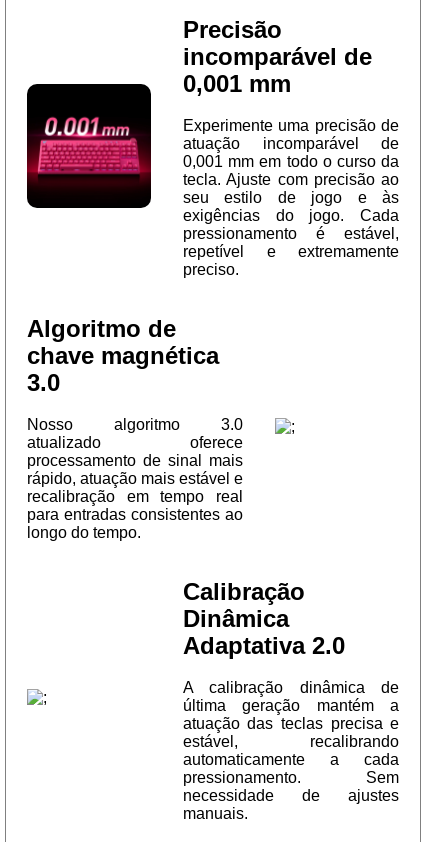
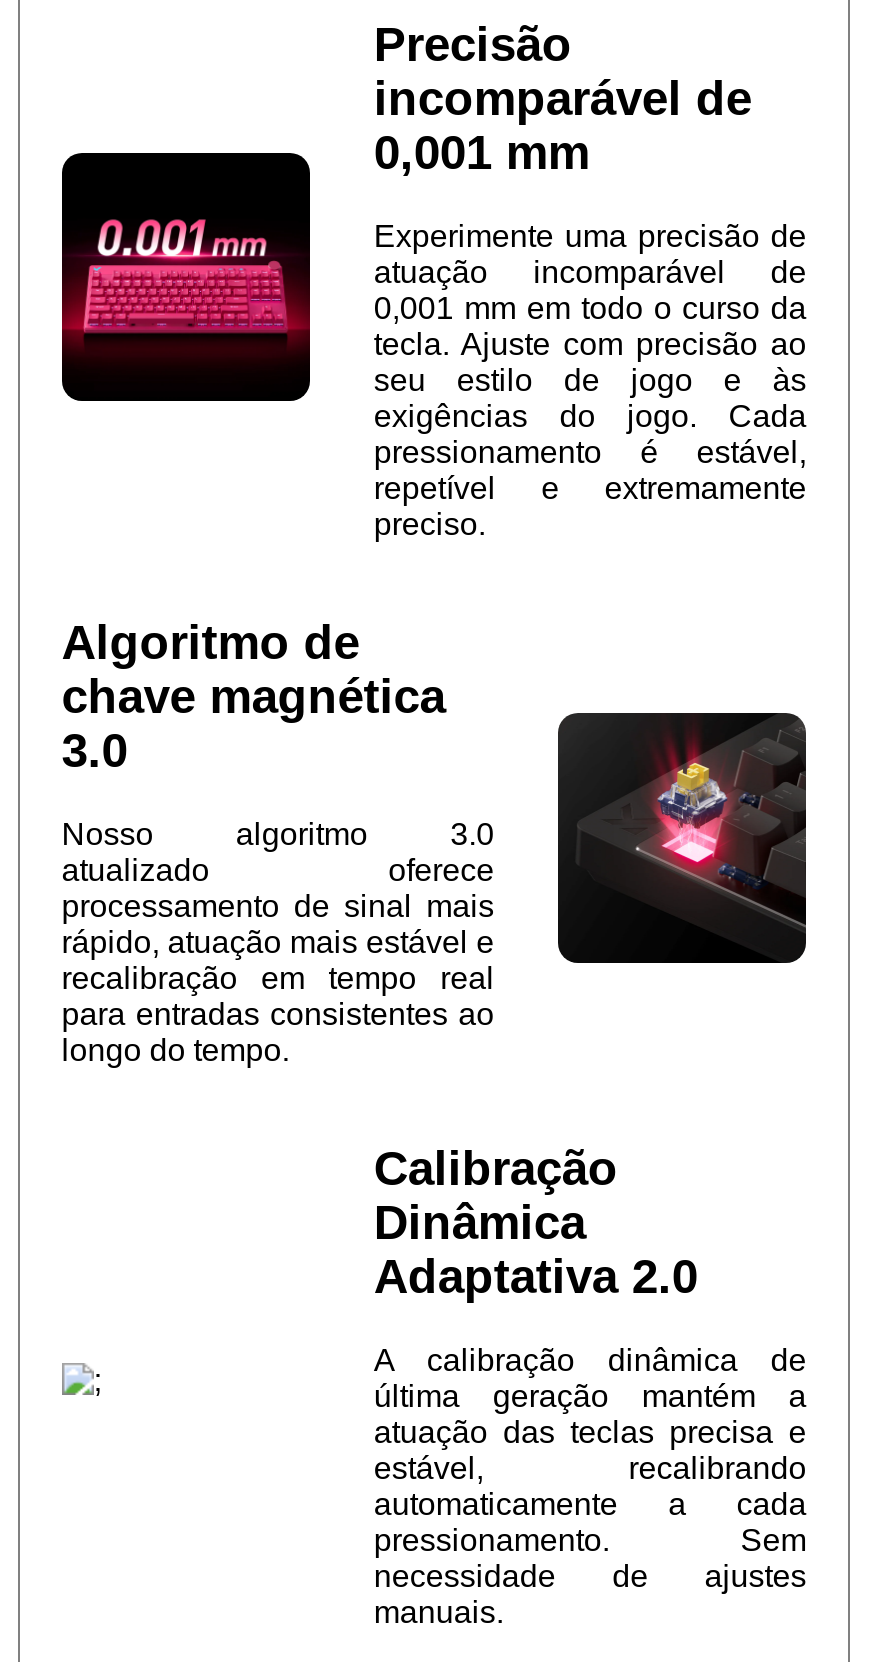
+ [image]
